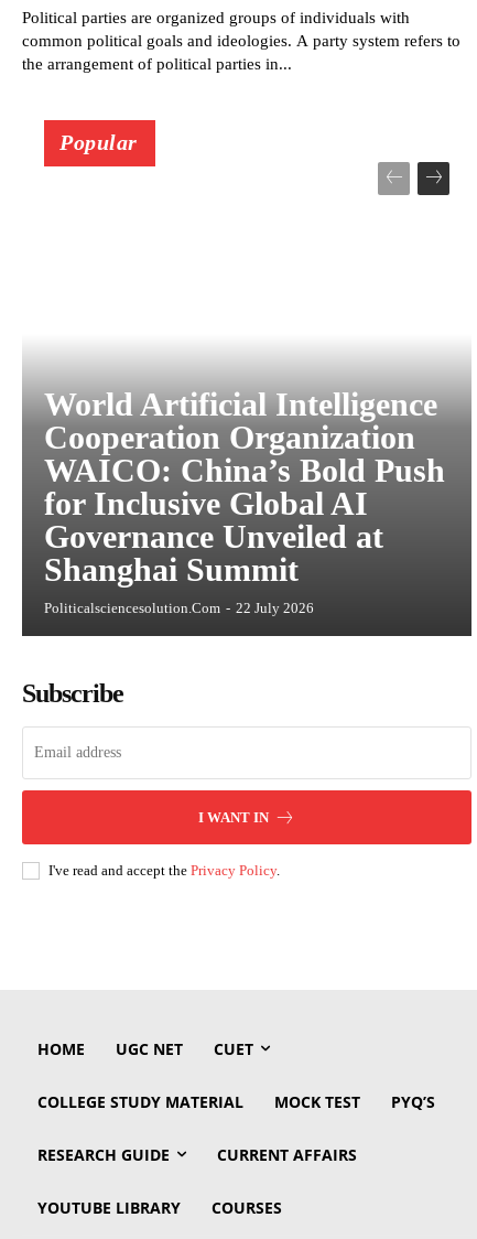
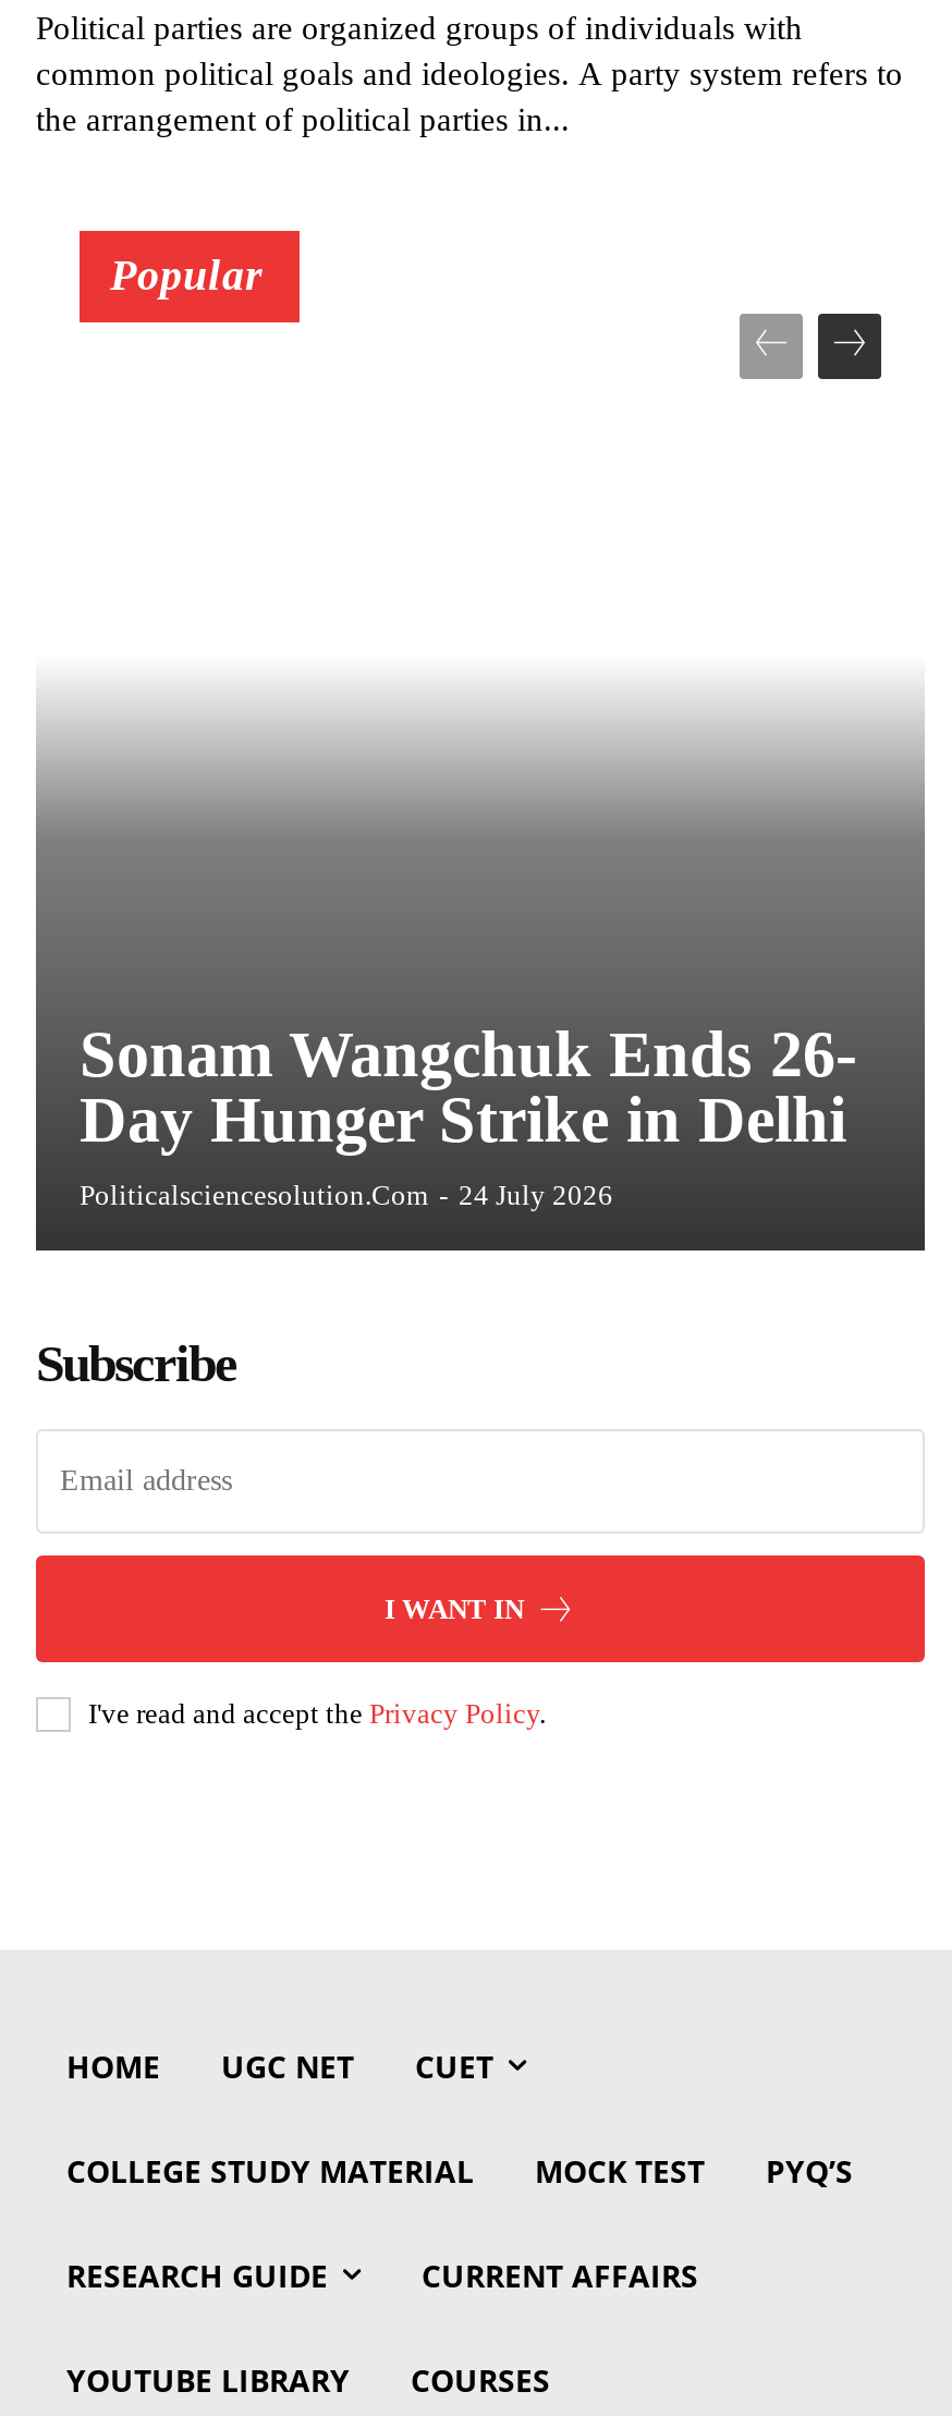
- World Artificial Intelligence
- Cooperation Organization
- WAICO: China’s Bold Push
- for Inclusive Global AI
- Governance Unveiled at
- Shanghai Summit
- Politicalsciencesolution.com - 22 July 2026
+ Sonam Wangchuk Ends 26-
+ Day Hunger Strike in Delhi
+ Politicalsciencesolution.com - 24 July 2026
